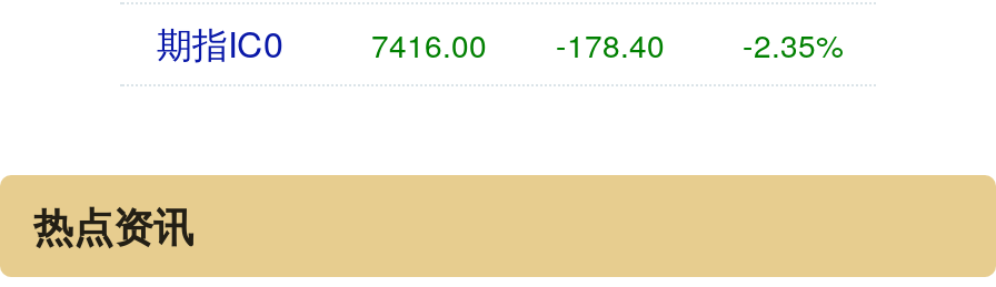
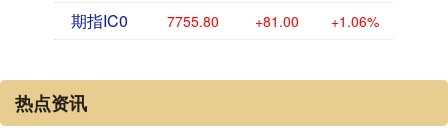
- 7416.00
+ 7755.80

- -178.40
+ +81.00

- -2.35%
+ +1.06%
